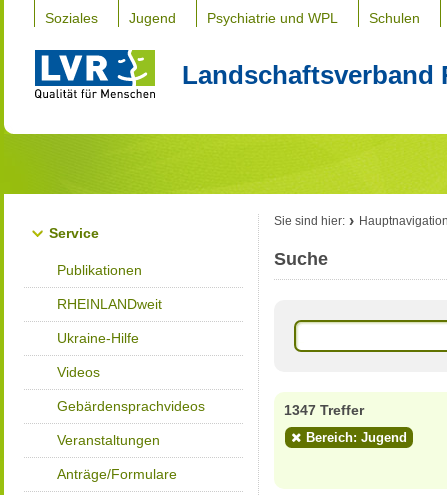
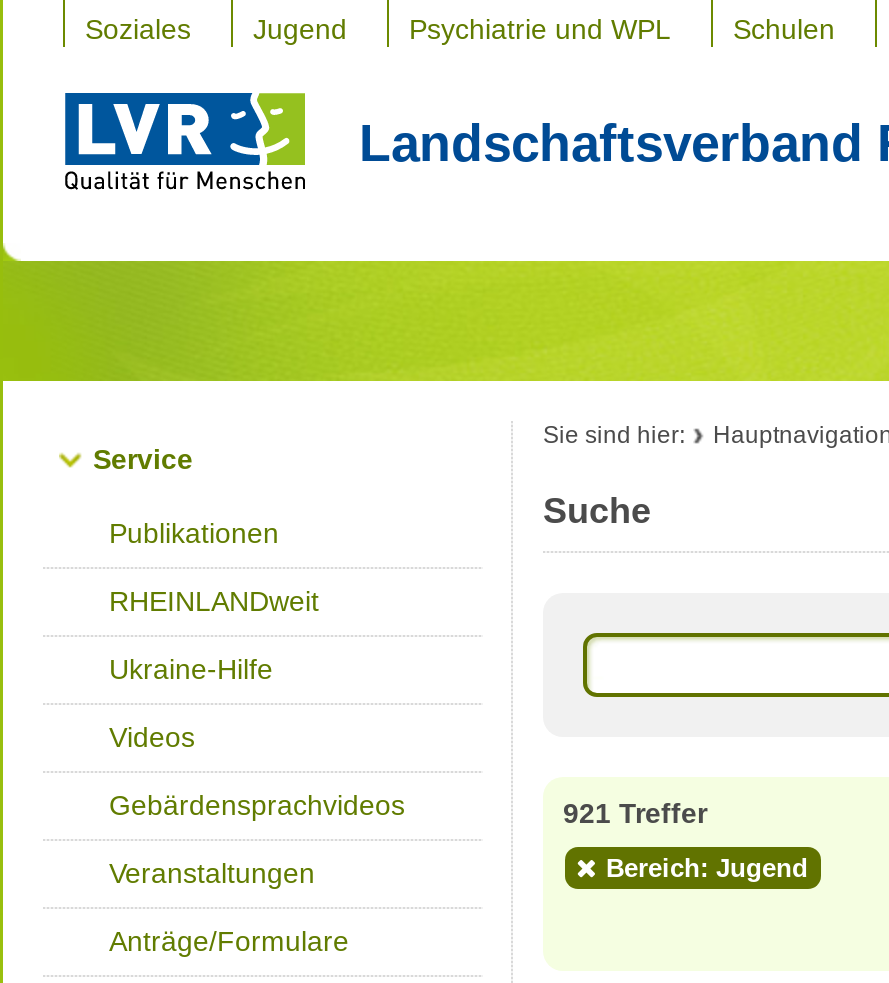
- 1347 Treffer
+ 921 Treffer
